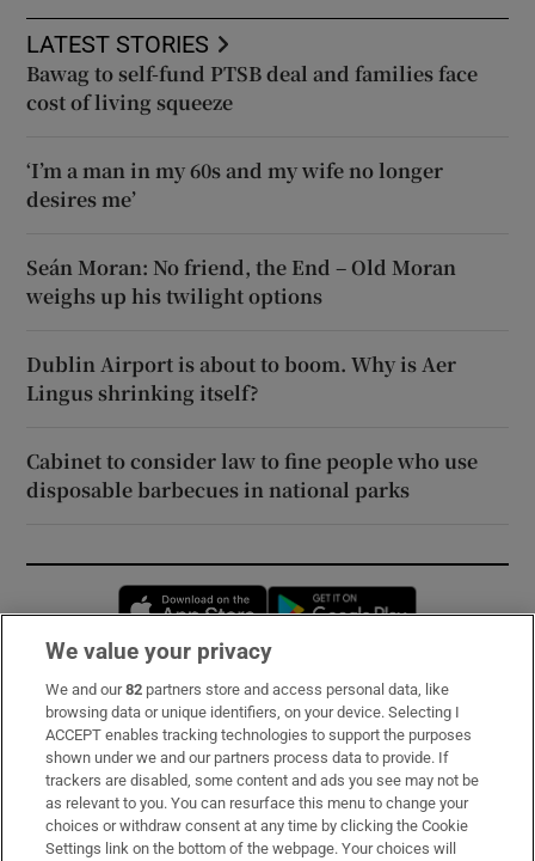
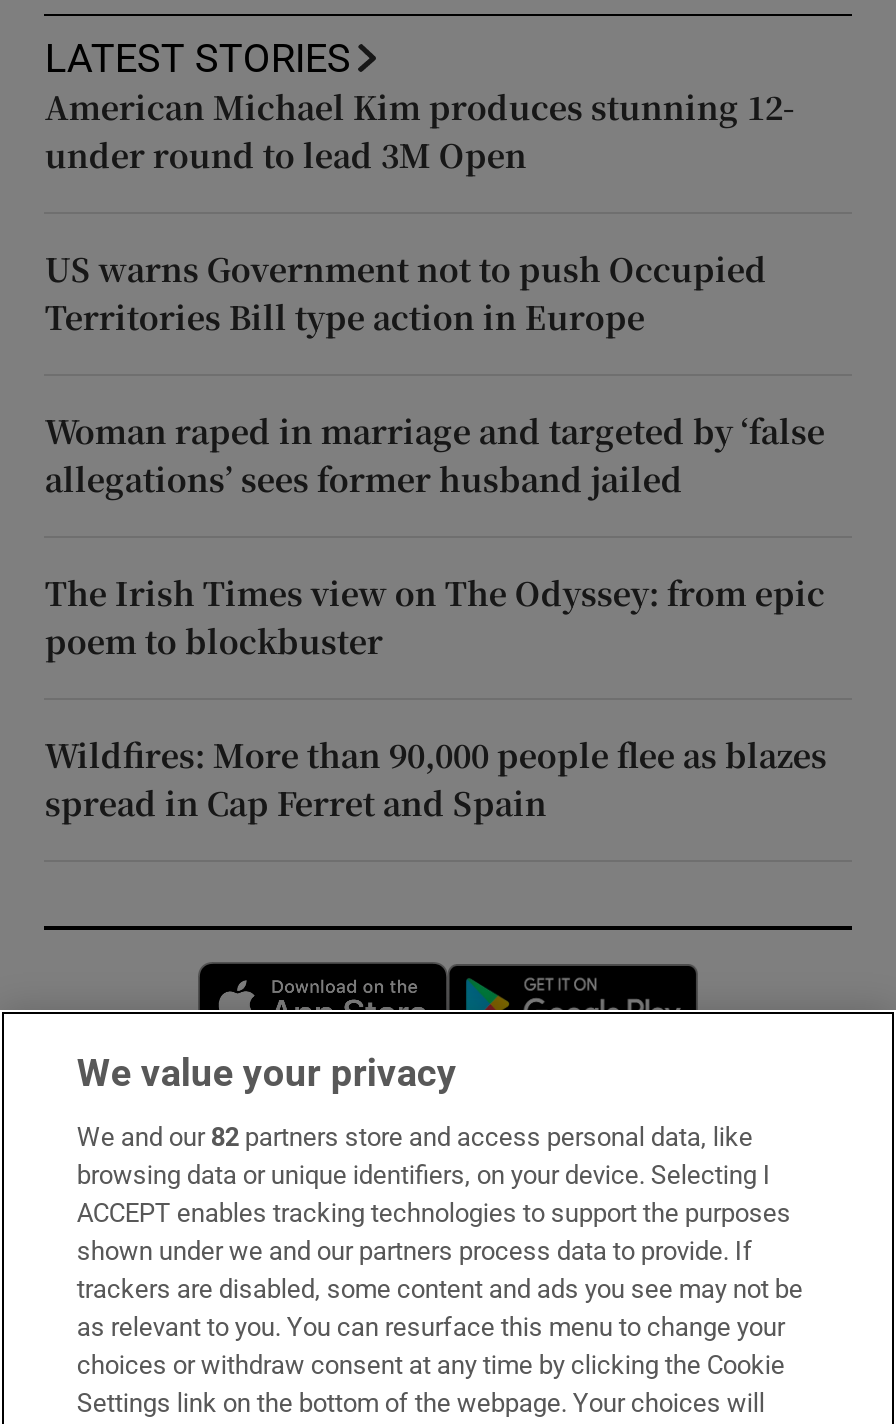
- Bawag to self-fund PTSB deal and families face
- cost of living squeeze
+ American Michael Kim produces stunning 12-
+ under round to lead 3M Open

- ‘I’m a man in my 60s and my wife no longer
- desires me’
+ US warns Government not to push Occupied
+ Territories Bill type action in Europe

- Seán Moran: No friend, the End – Old Moran
- weighs up his twilight options
+ Woman raped in marriage and targeted by ‘false
+ allegations’ sees former husband jailed

- Dublin Airport is about to boom. Why is Aer
- Lingus shrinking itself?
+ The Irish Times view on The Odyssey: from epic
+ poem to blockbuster

- Cabinet to consider law to fine people who use
- disposable barbecues in national parks
+ Wildfires: More than 90,000 people flee as blazes
+ spread in Cap Ferret and Spain
